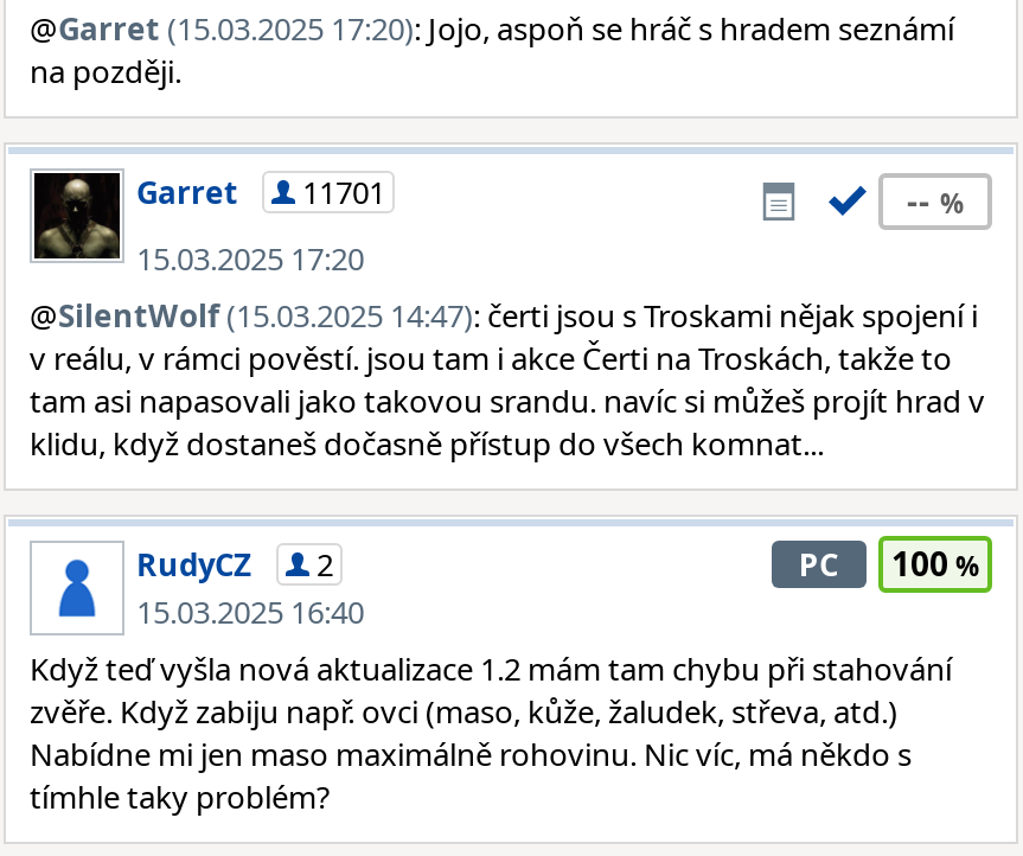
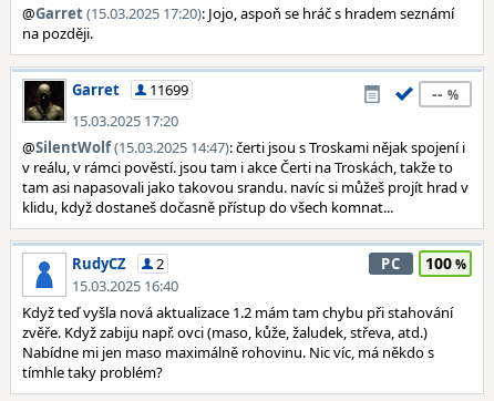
- Garret 11701
+ Garret 11699
